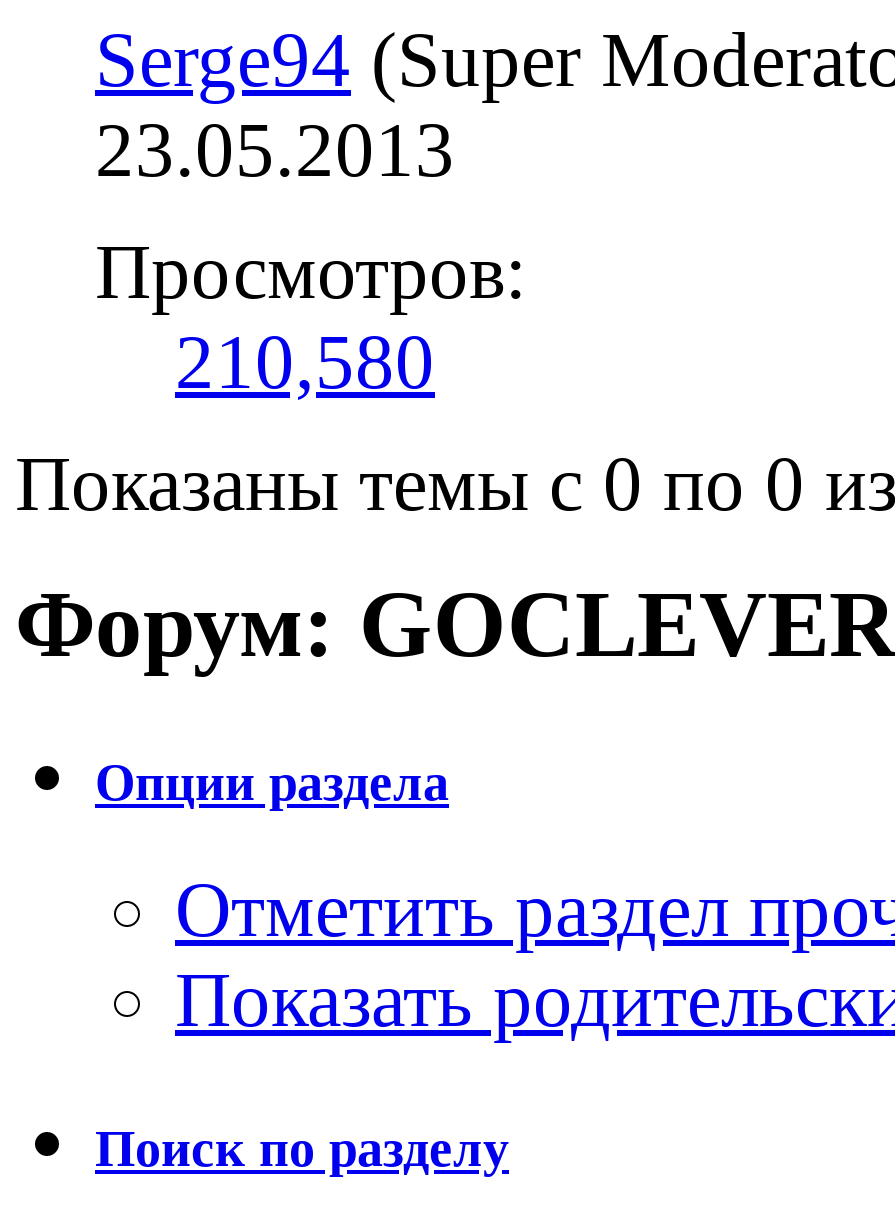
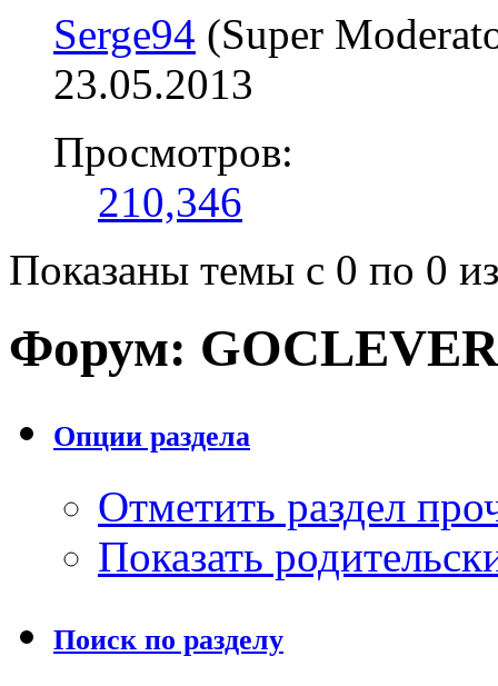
- 210,580
+ 210,346
